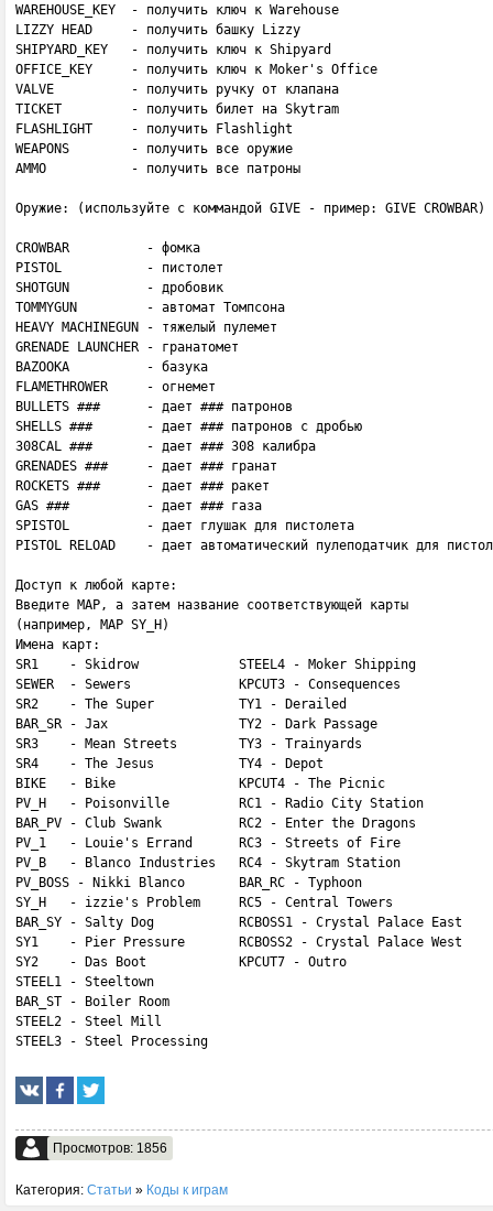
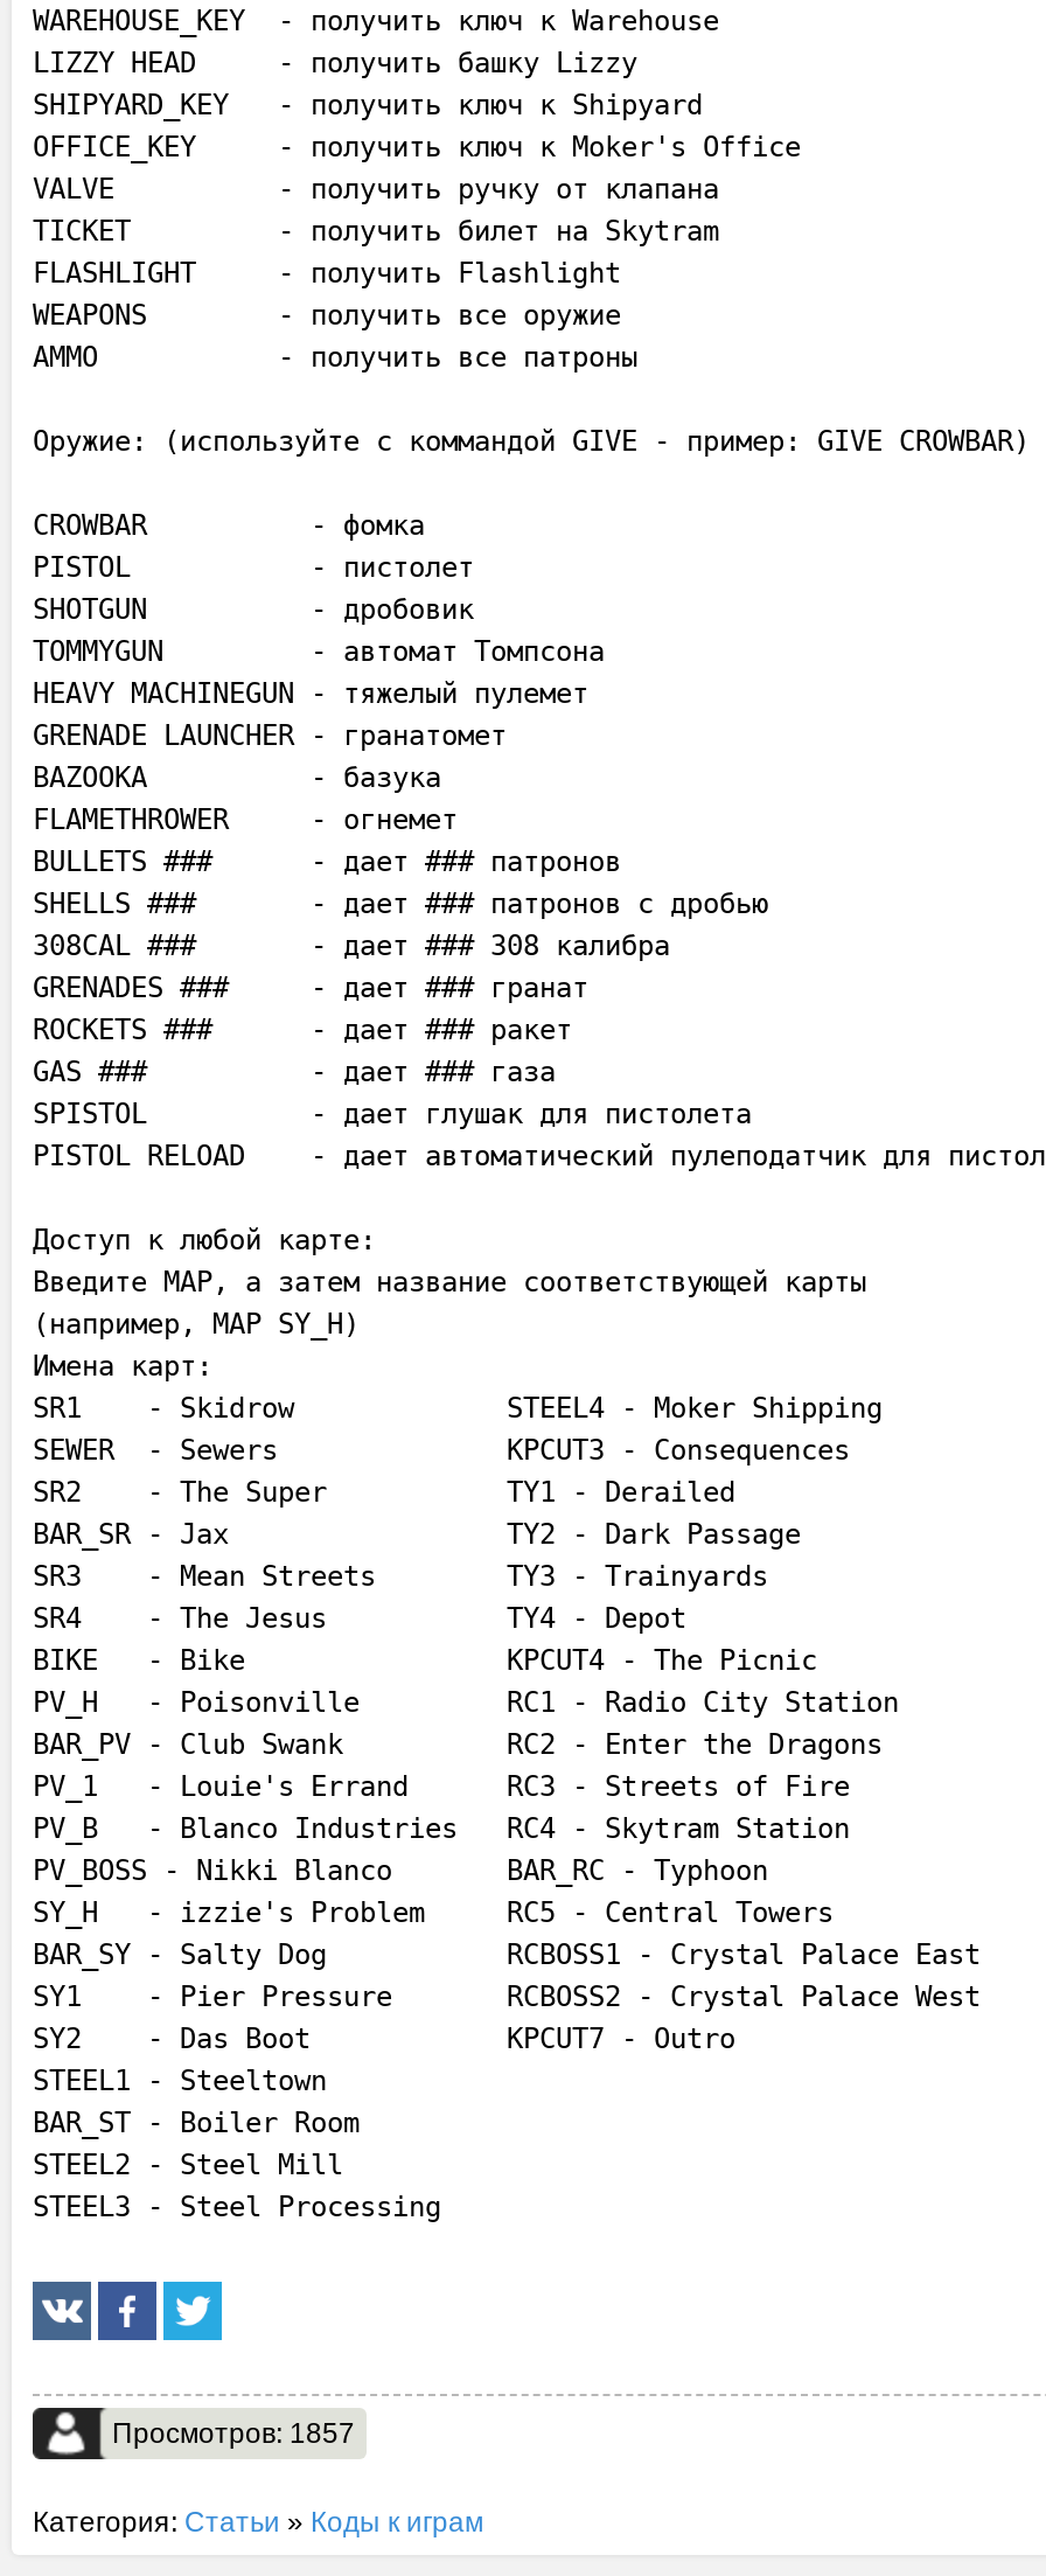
- Просмотров: 1856
+ Просмотров: 1857
